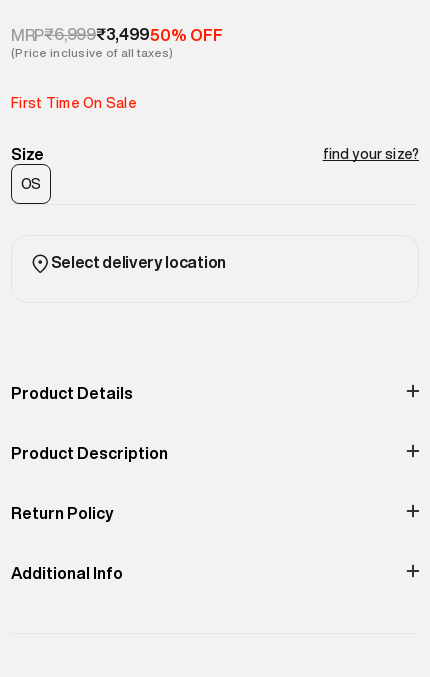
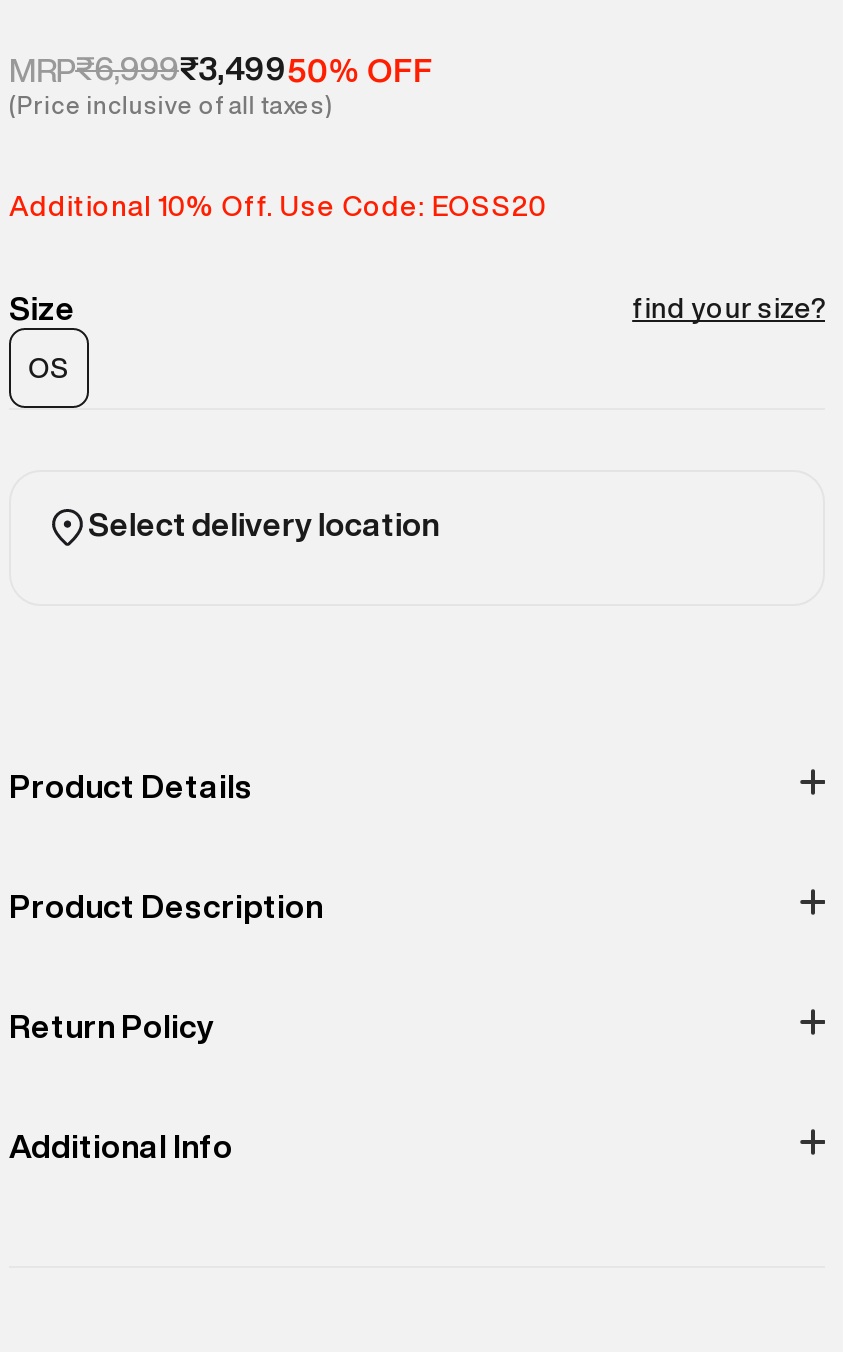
- First Time On Sale
+ Additional 10% Off. Use Code: EOSS20
